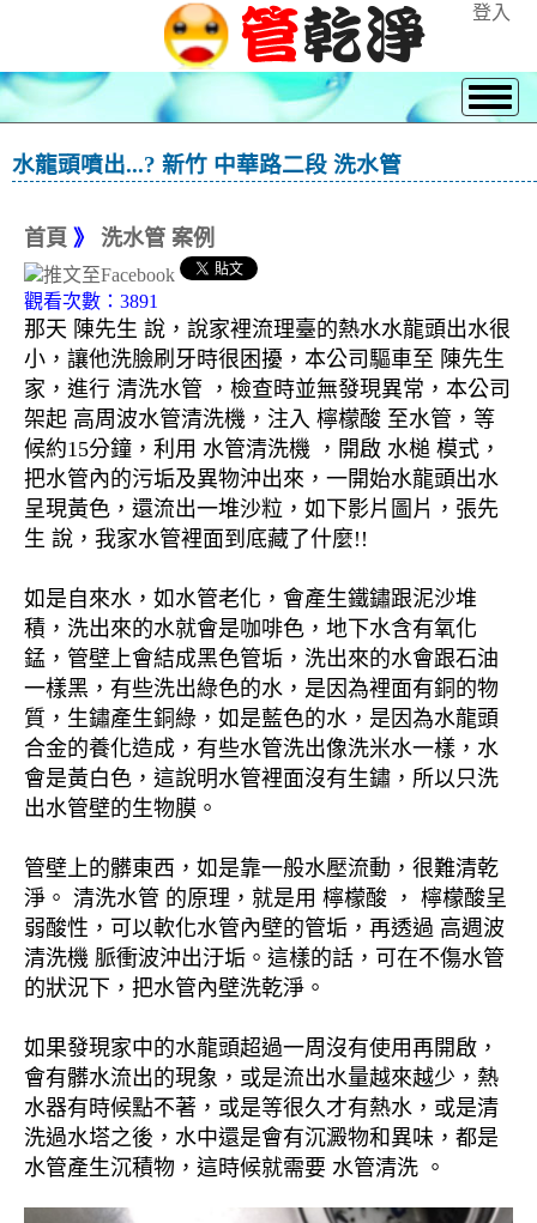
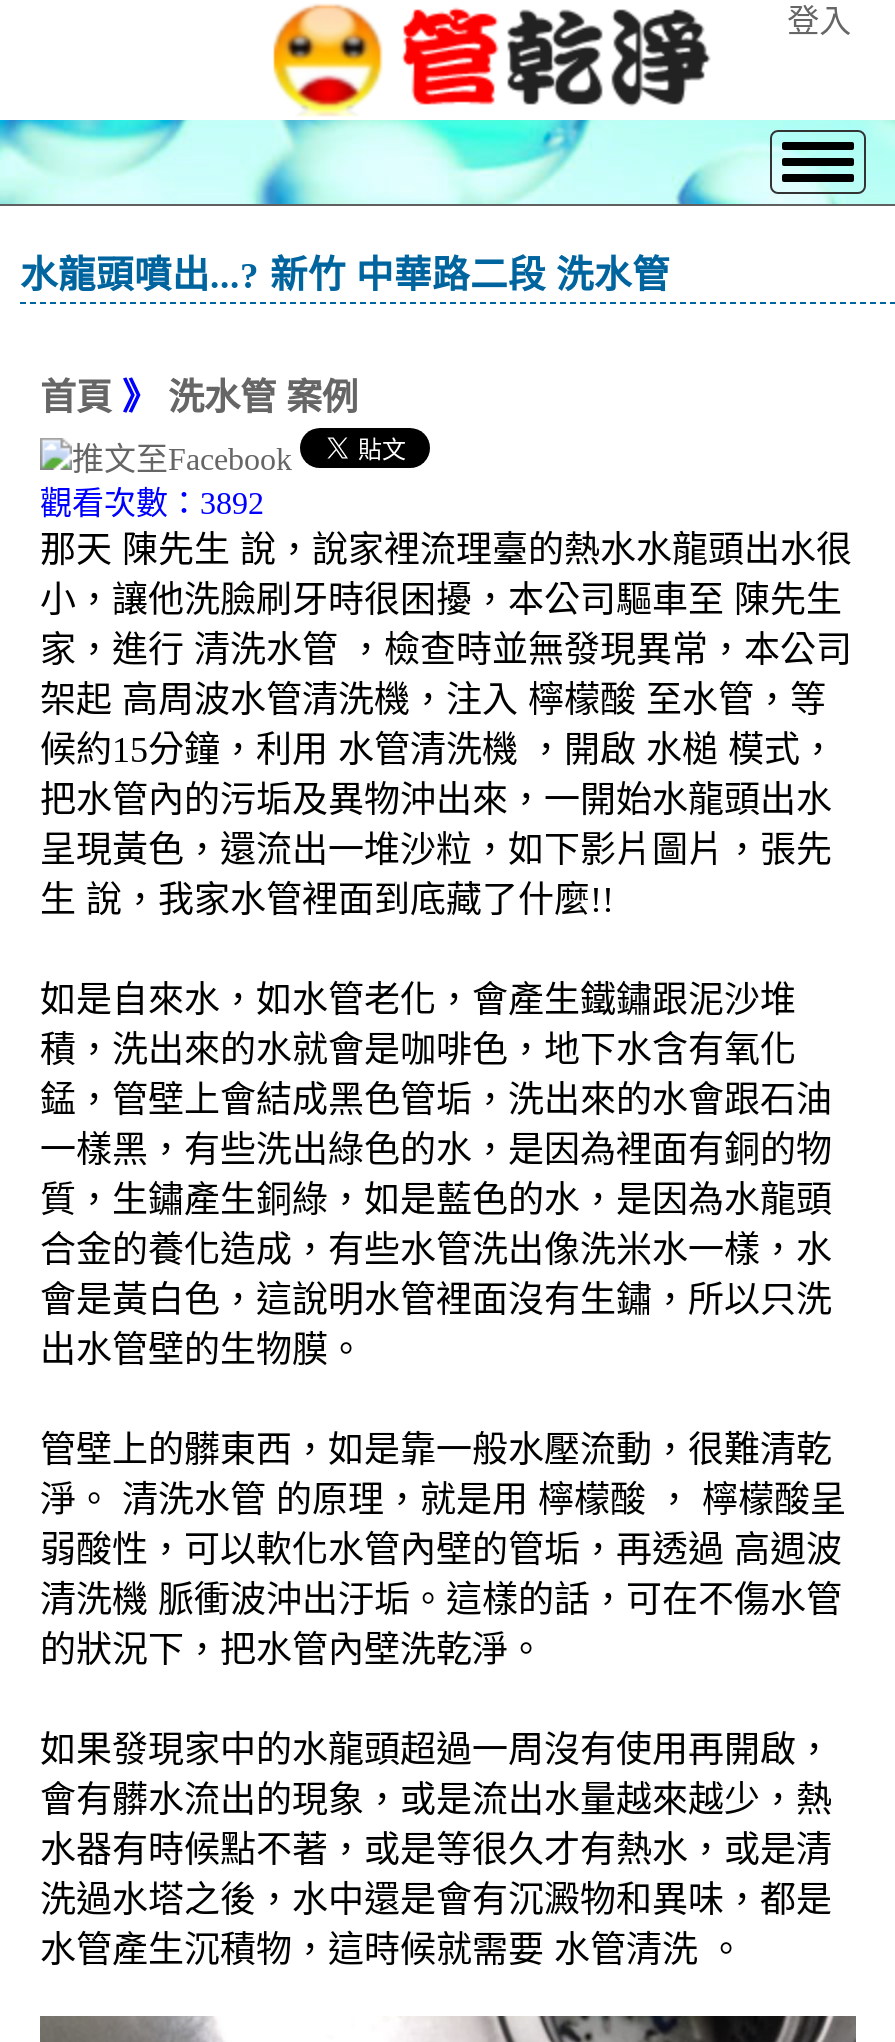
- 觀看次數：3891
+ 觀看次數：3892
